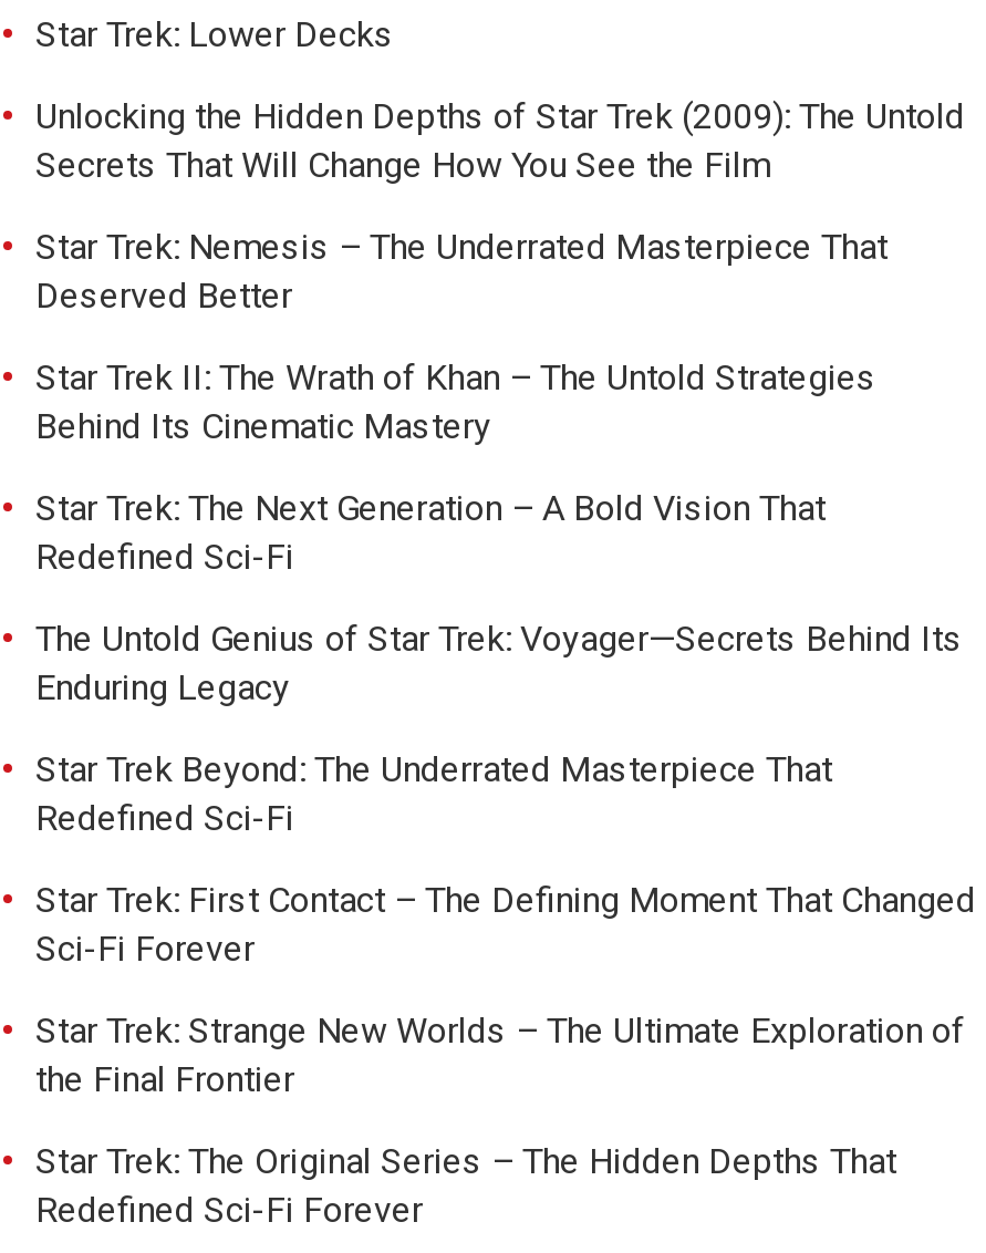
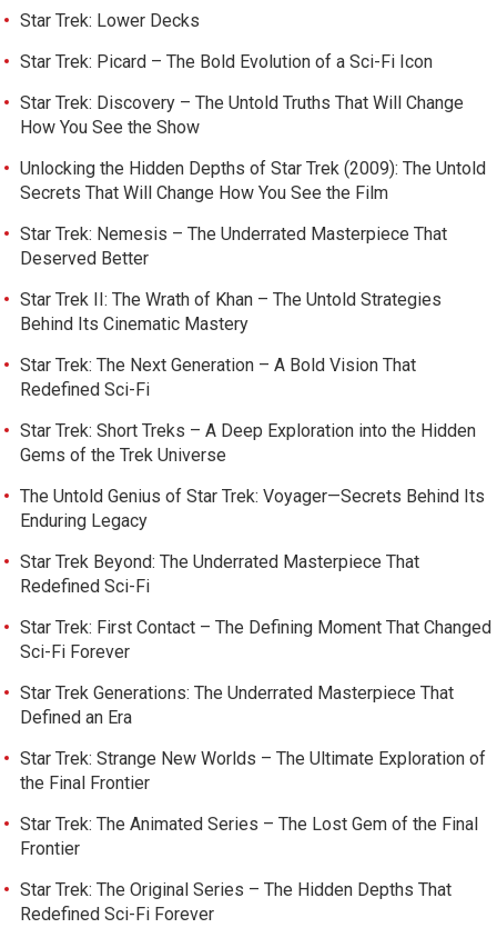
+ Star Trek: Picard – The Bold Evolution of a Sci-Fi Icon
+ Star Trek: Discovery – The Untold Truths That Will Change
+ How You See the Show

+ Star Trek: Short Treks – A Deep Exploration into the Hidden
+ Gems of the Trek Universe

+ Star Trek Generations: The Underrated Masterpiece That
+ Defined an Era

+ Star Trek: The Animated Series – The Lost Gem of the Final
+ Frontier
